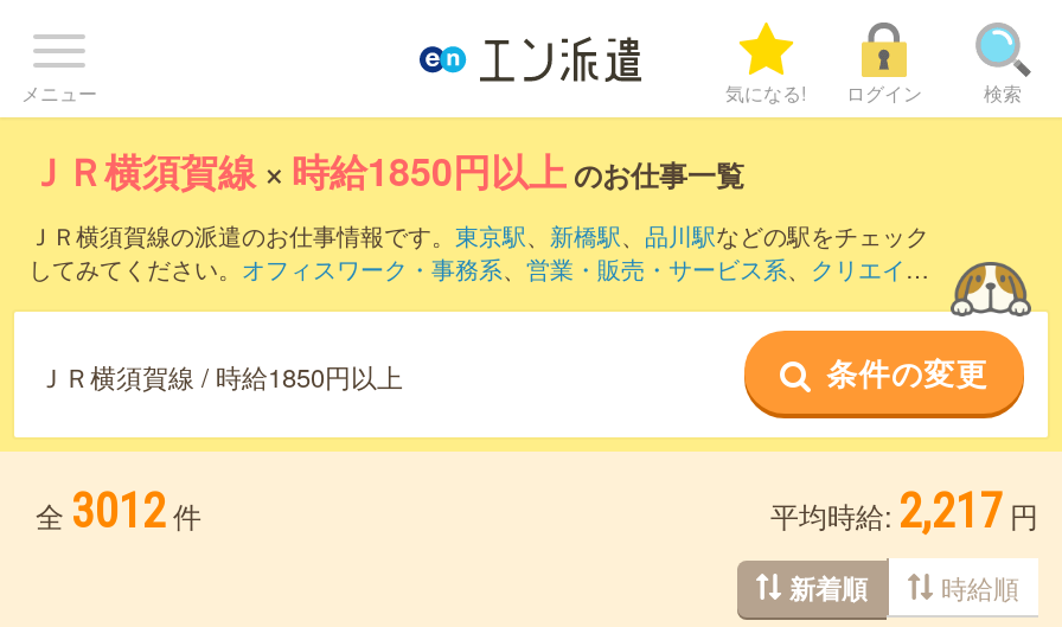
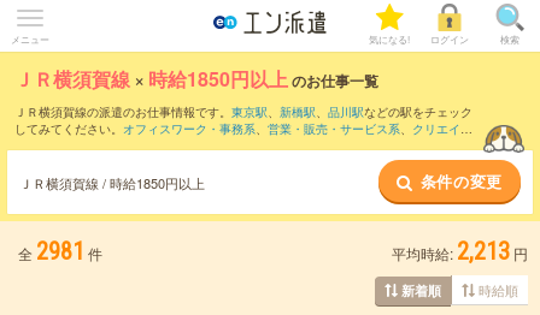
- 全 3012 件
+ 全 2981 件

- 平均時給: 2,217 円
+ 平均時給: 2,213 円
